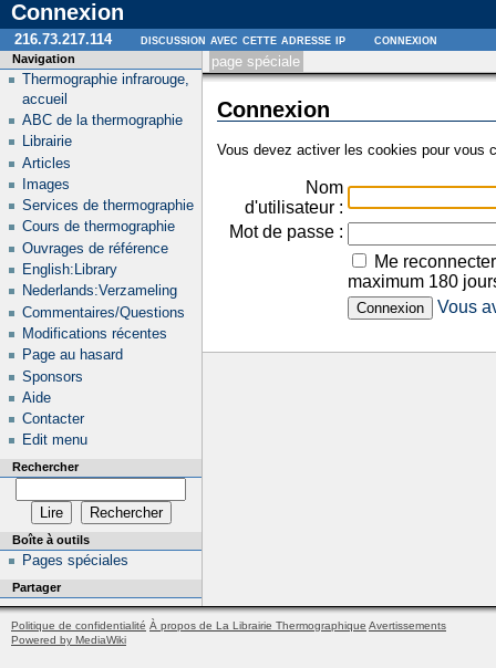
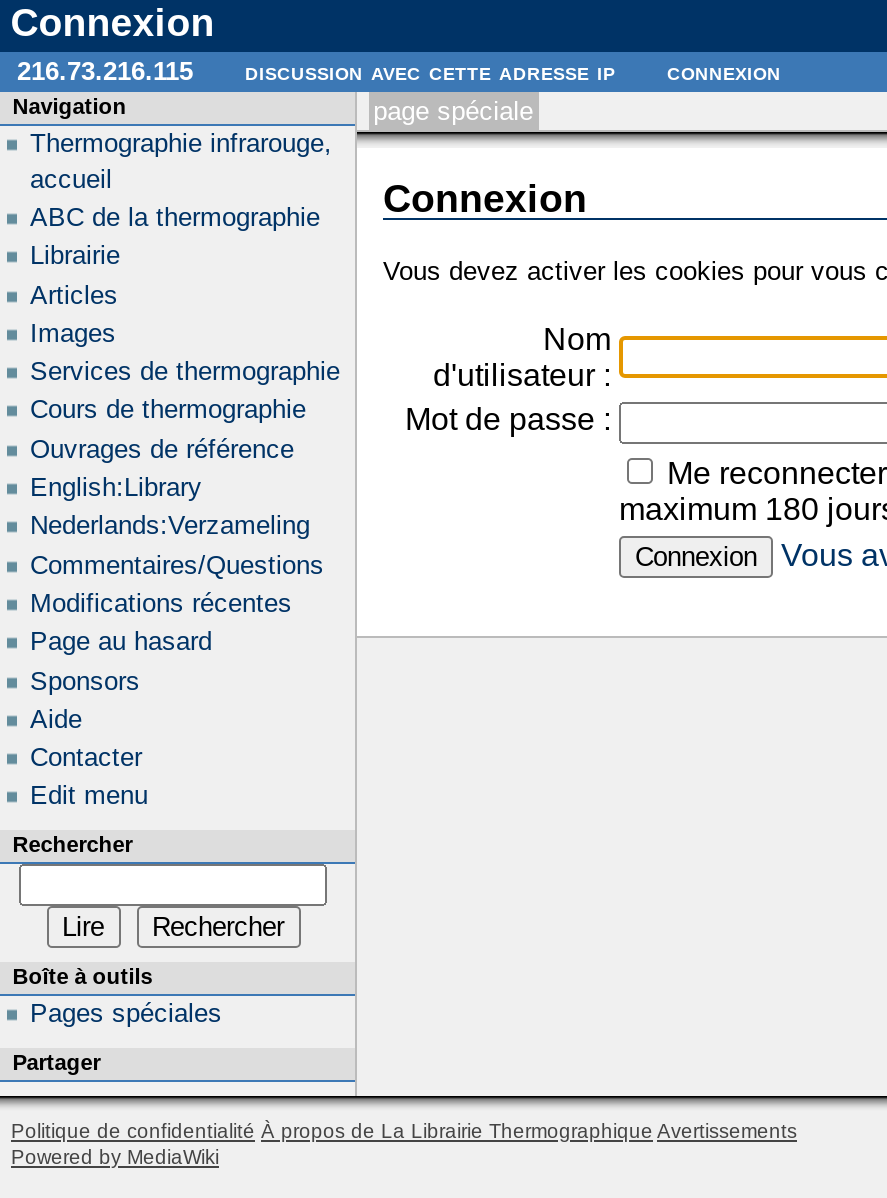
- 216.73.217.114
+ 216.73.216.115
